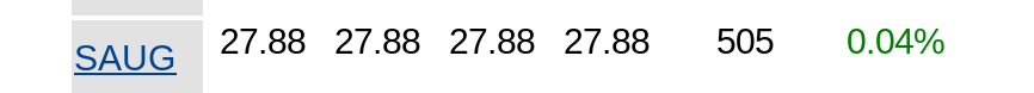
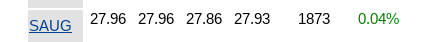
- 27.88
+ 27.96

- 27.88
+ 27.96

- 27.88
+ 27.86

- 27.88
+ 27.93

- 505
+ 1873
